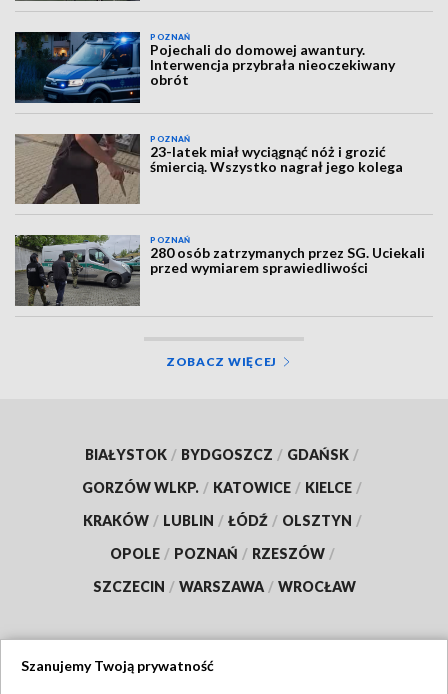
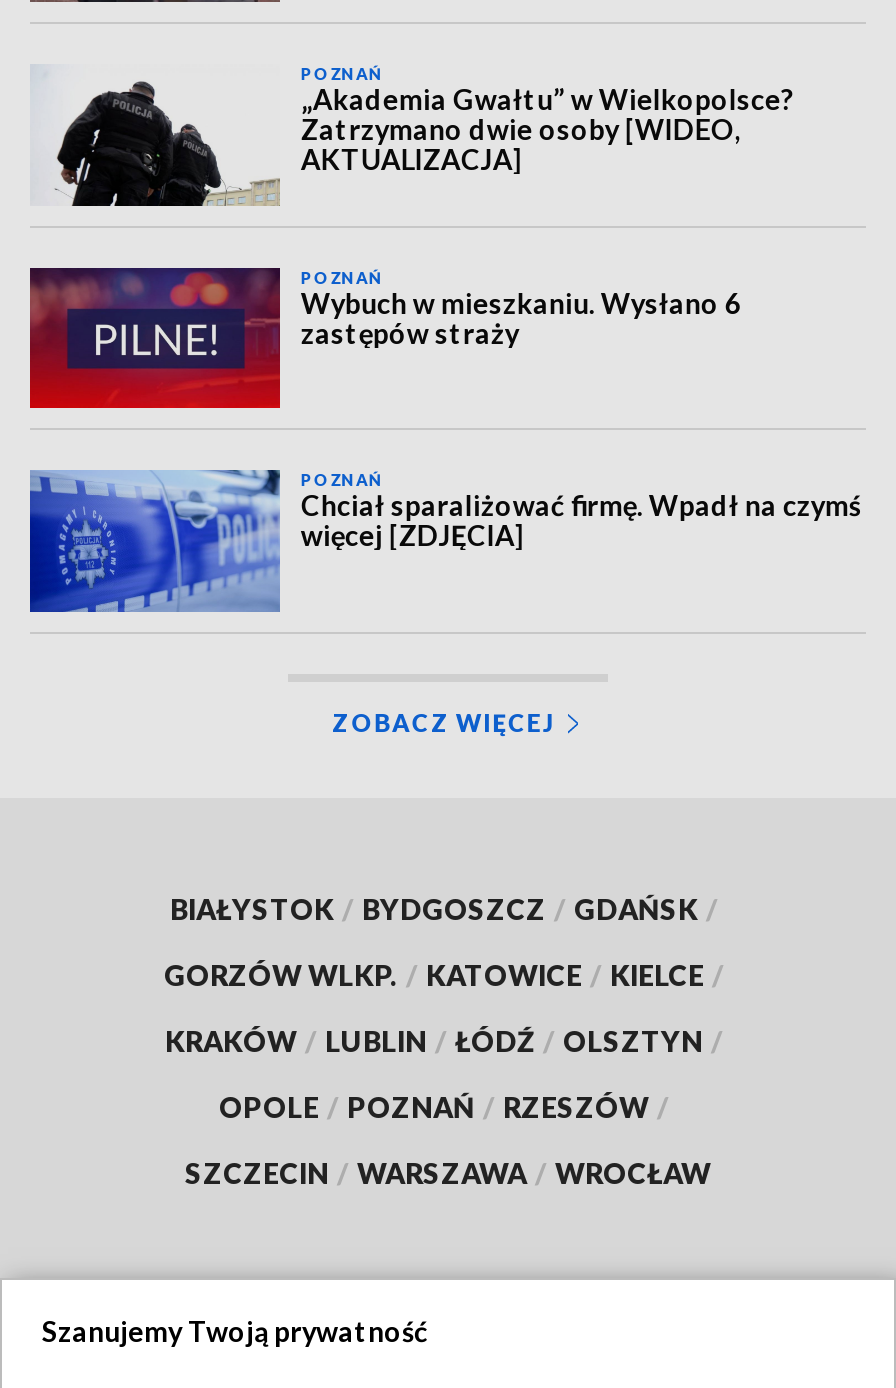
- [image]
- Pojechali do domowej awantury.
- Interwencja przybrała nieoczekiwany
- obrót
+ [image]
+ „Akademia Gwałtu” w Wielkopolsce?
+ Zatrzymano dwie osoby [WIDEO,
+ AKTUALIZACJA]

- [image]
- 23-latek miał wyciągnąć nóż i grozić
- śmiercią. Wszystko nagrał jego kolega
+ [image]
+ Wybuch w mieszkaniu. Wysłano 6
+ zastępów straży

- [image]
- 280 osób zatrzymanych przez SG. Uciekali
- przed wymiarem sprawiedliwości
+ [image]
+ Chciał sparaliżować firmę. Wpadł na czymś
+ więcej [ZDJĘCIA]
